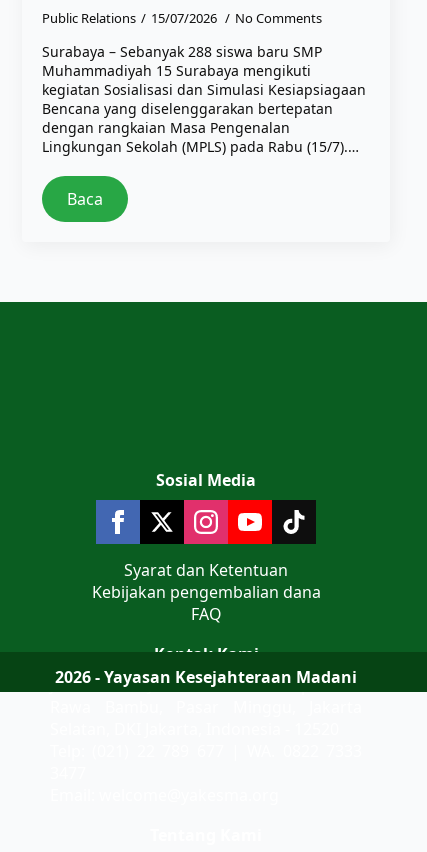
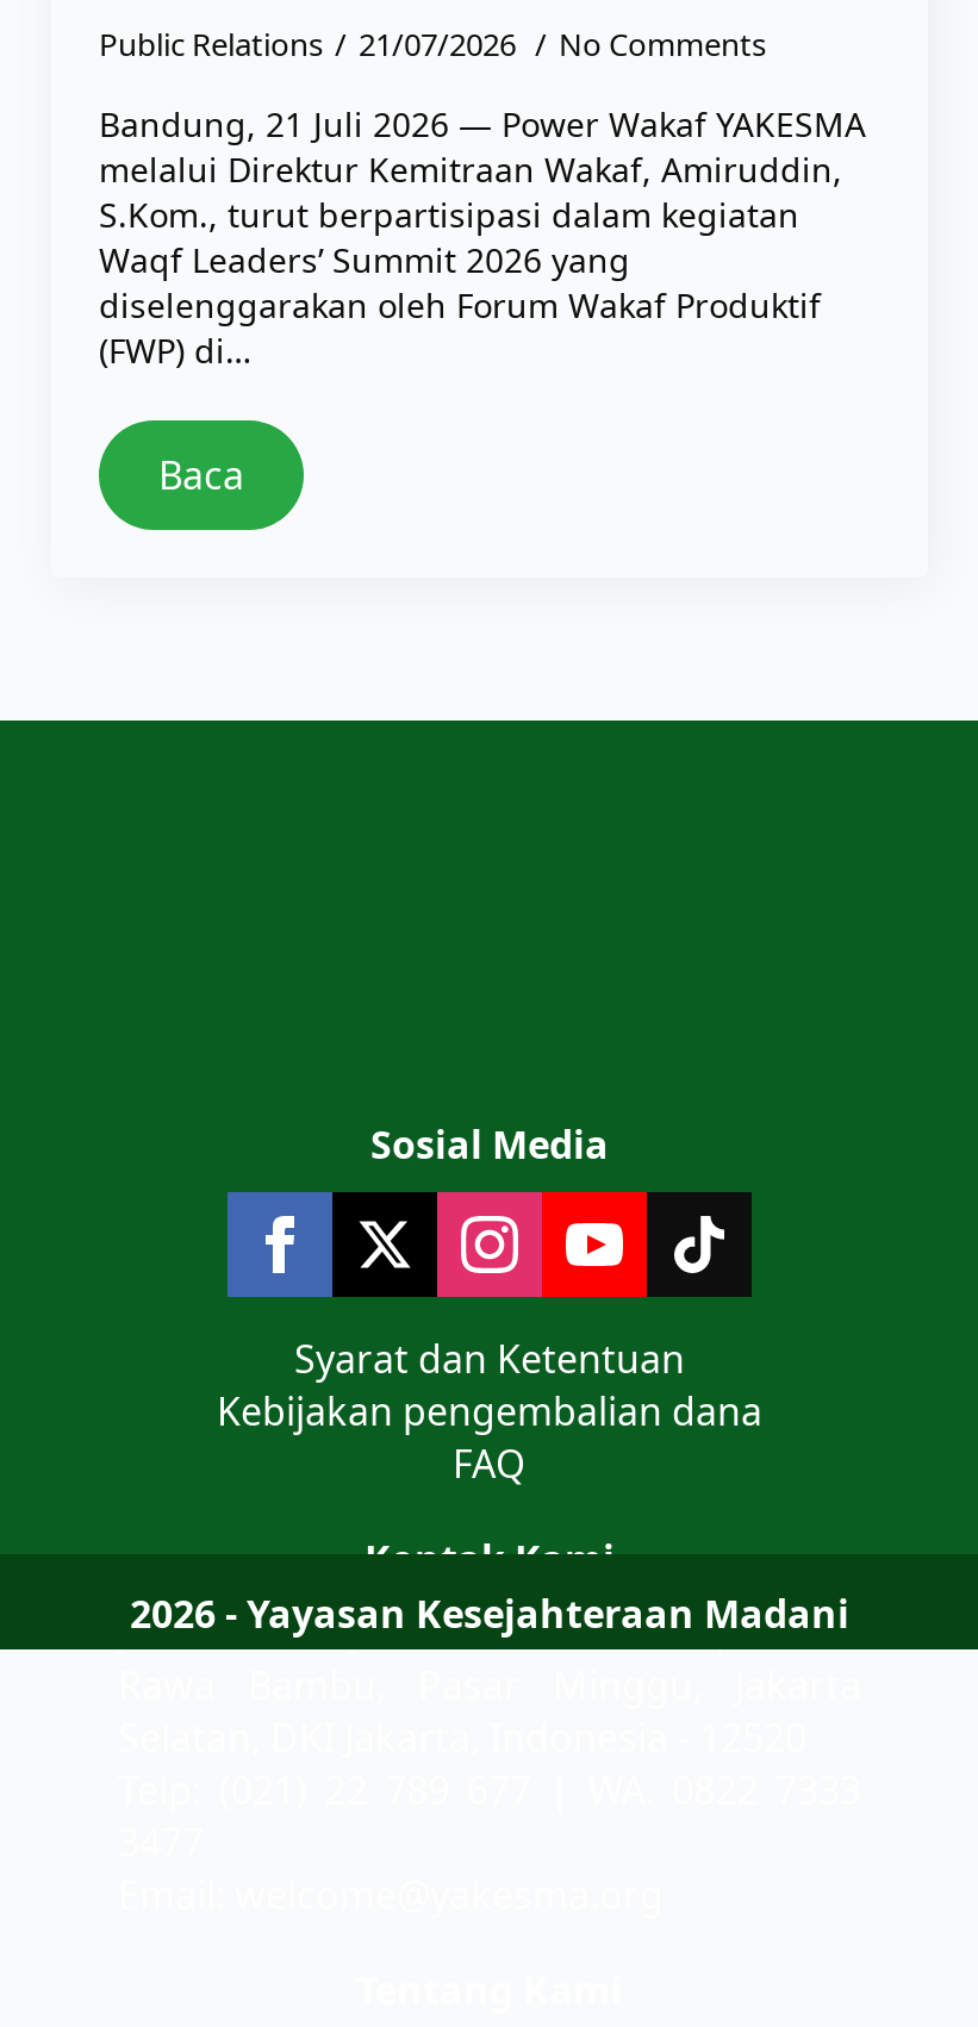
- Public Relations 15/07/2026 No Comments
+ Public Relations 21/07/2026 No Comments

- Surabaya – Sebanyak 288 siswa baru SMP
- Muhammadiyah 15 Surabaya mengikuti
- kegiatan Sosialisasi dan Simulasi Kesiapsiagaan
- Bencana yang diselenggarakan bertepatan
- dengan rangkaian Masa Pengenalan
- Lingkungan Sekolah (MPLS) pada Rabu (15/7).…
+ Bandung, 21 Juli 2026 — Power Wakaf YAKESMA
+ melalui Direktur Kemitraan Wakaf, Amiruddin,
+ S.Kom., turut berpartisipasi dalam kegiatan
+ Waqf Leaders’ Summit 2026 yang
+ diselenggarakan oleh Forum Wakaf Produktif
+ (FWP) di…
